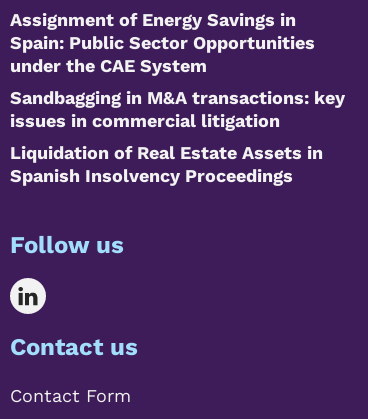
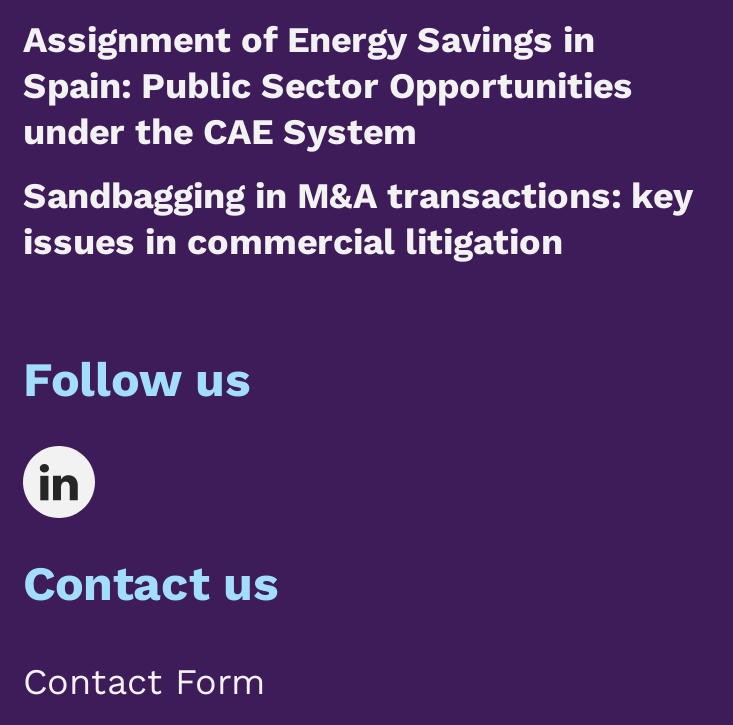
- Liquidation of Real Estate Assets in
- Spanish Insolvency Proceedings
